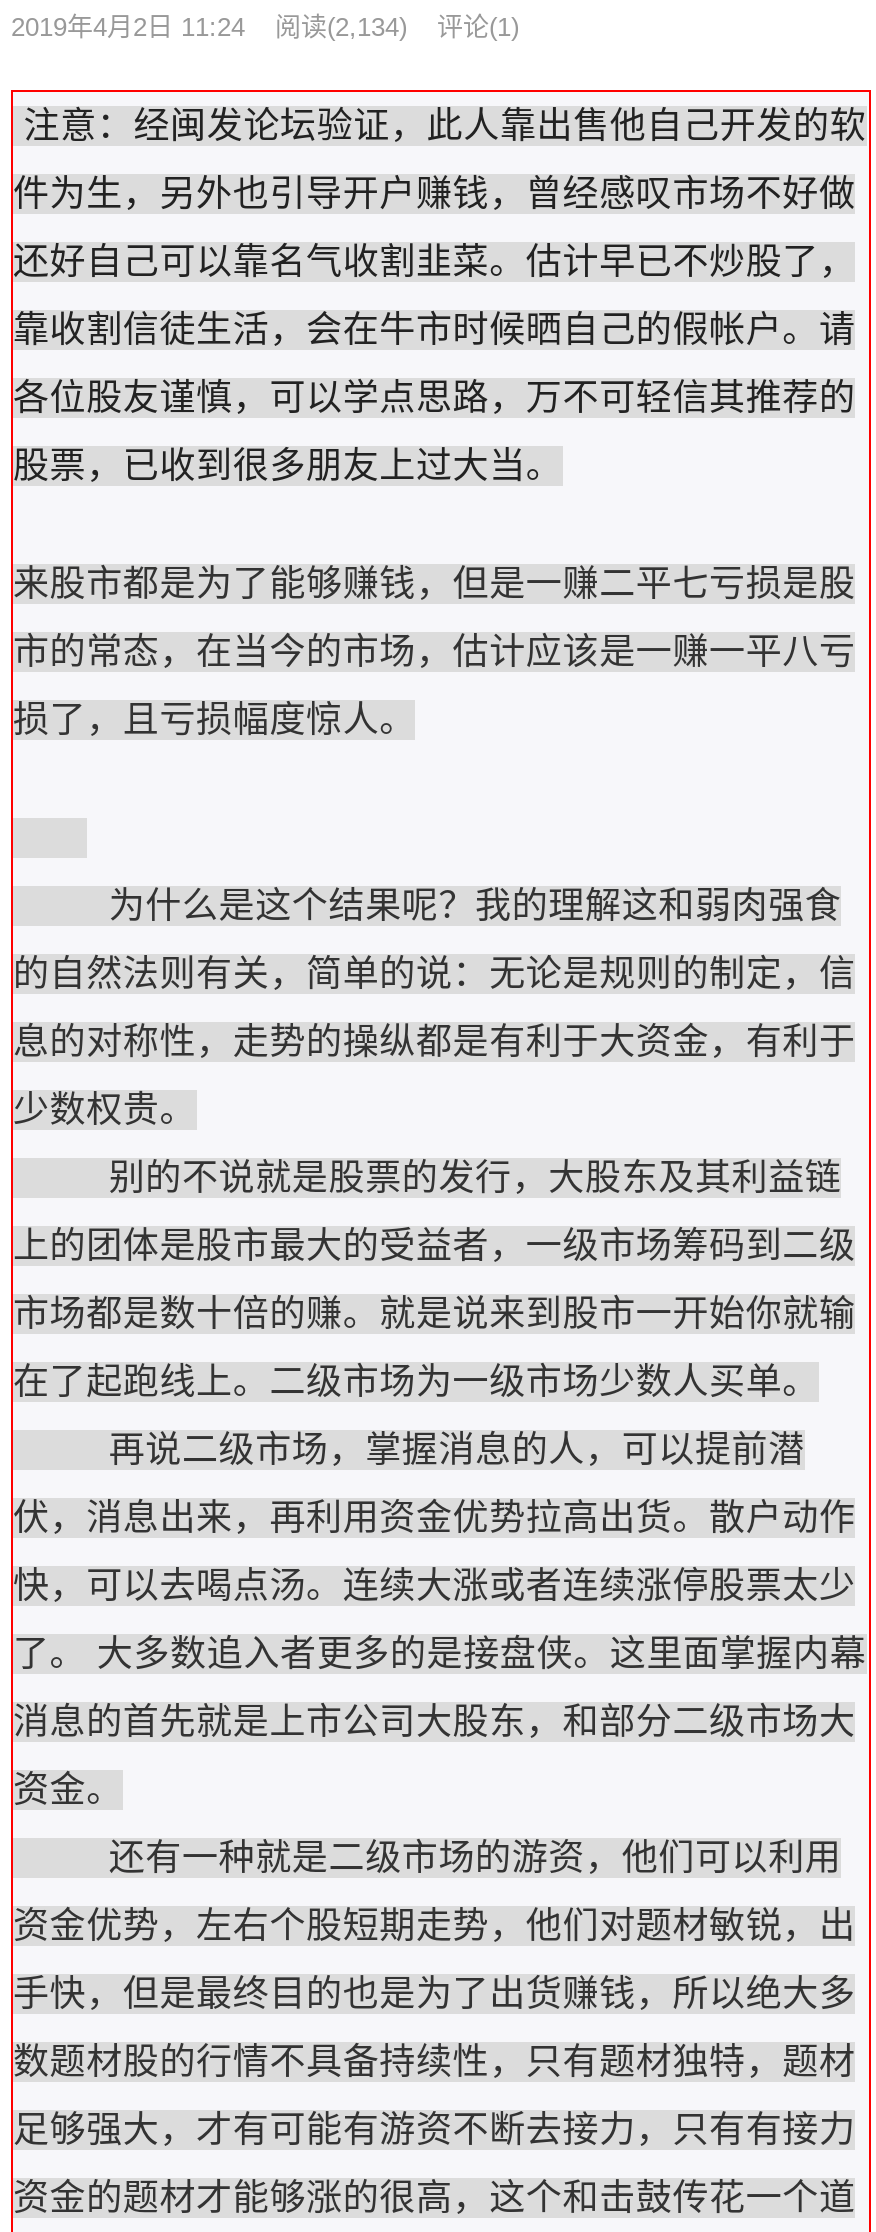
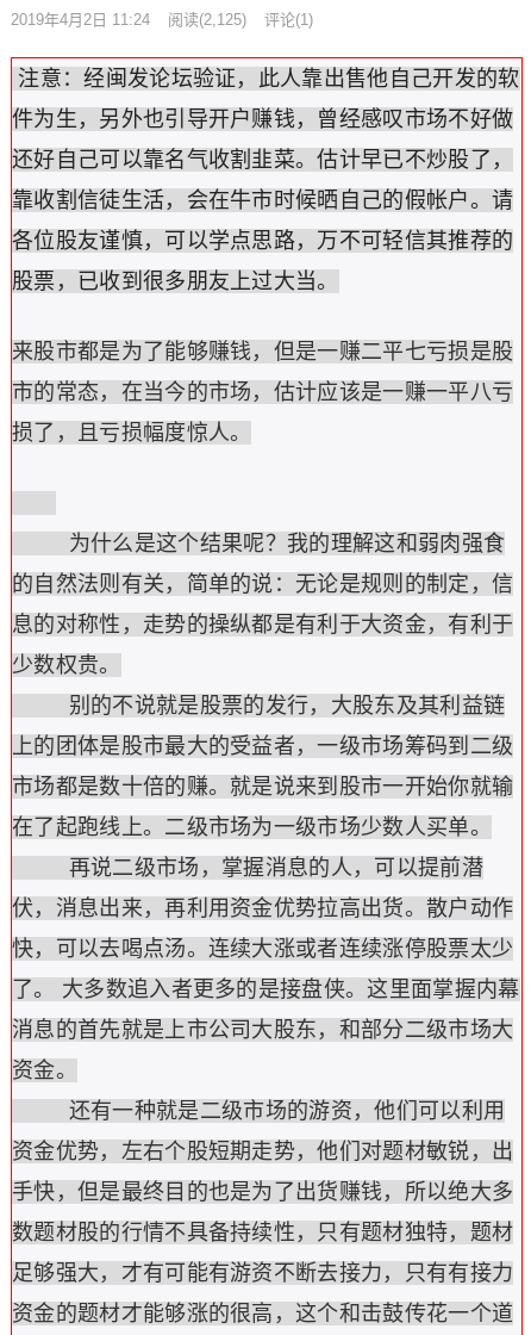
- 2019年4月2日 11:24 阅读(2,134) 评论(1)
+ 2019年4月2日 11:24 阅读(2,125) 评论(1)
